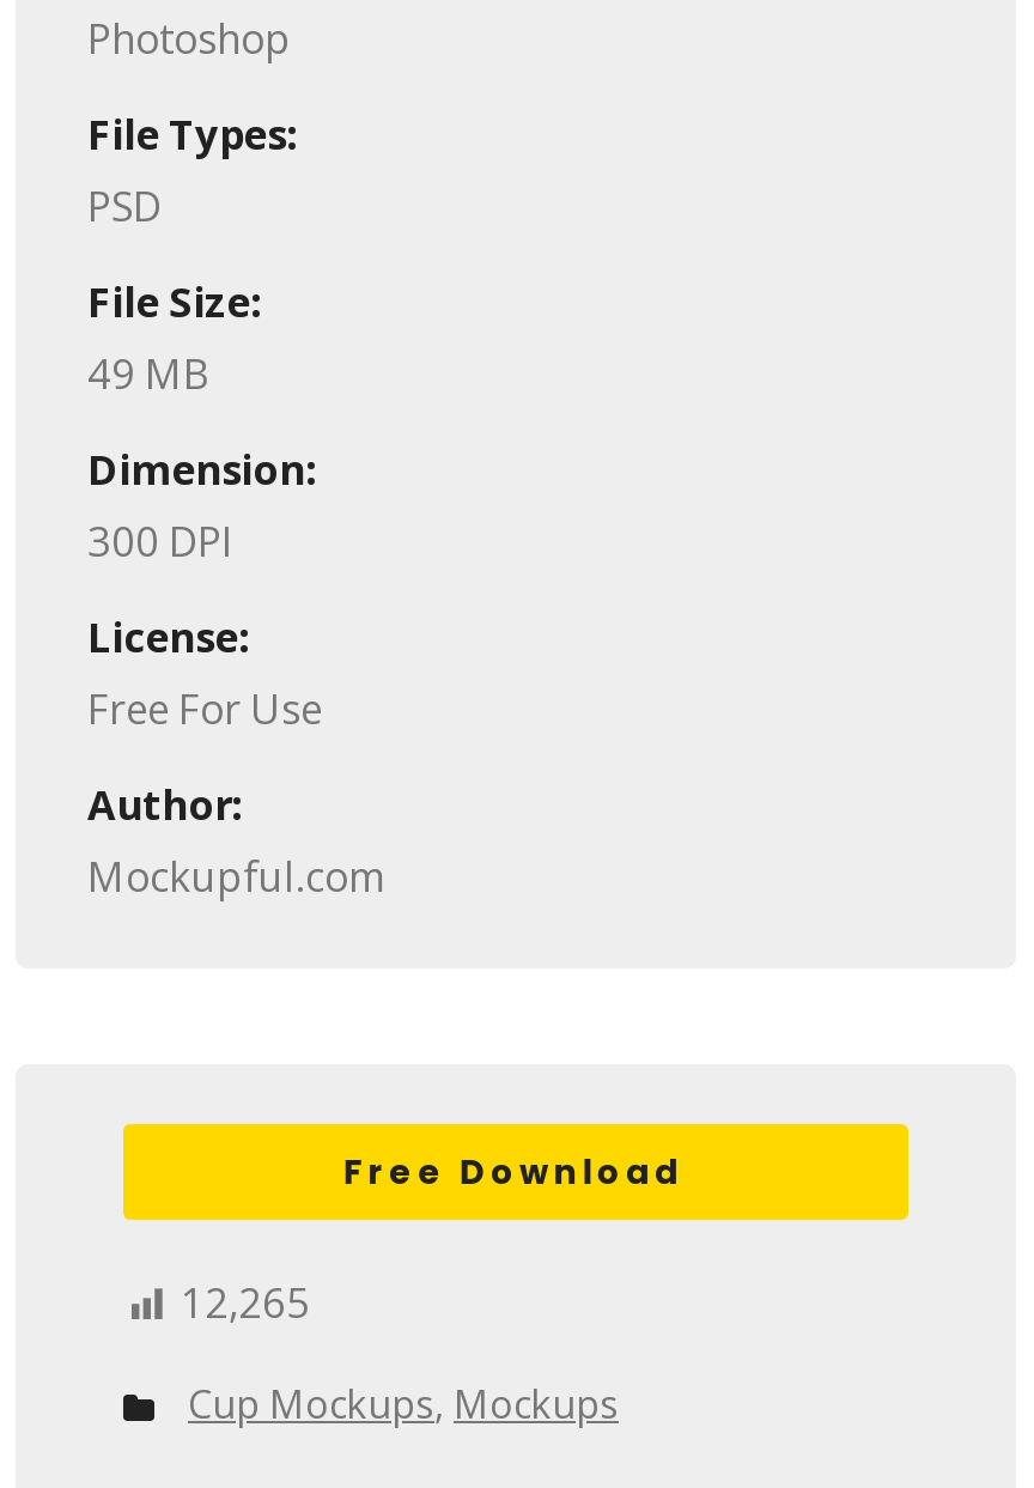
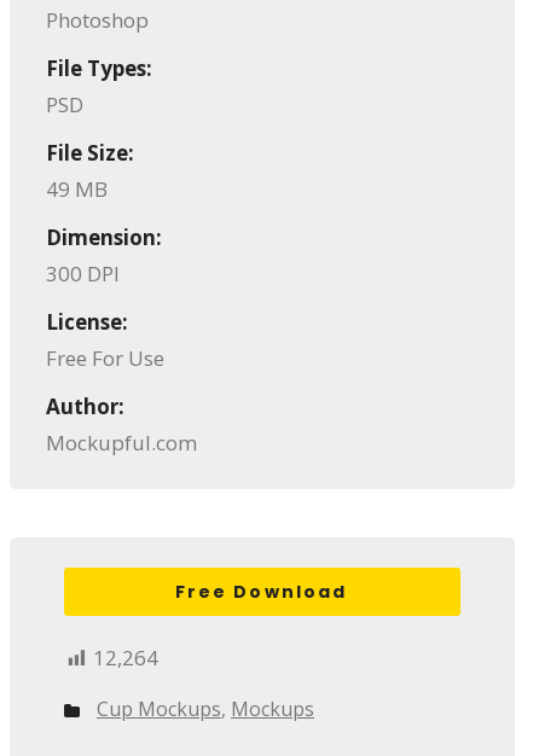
- 12,265
+ 12,264
